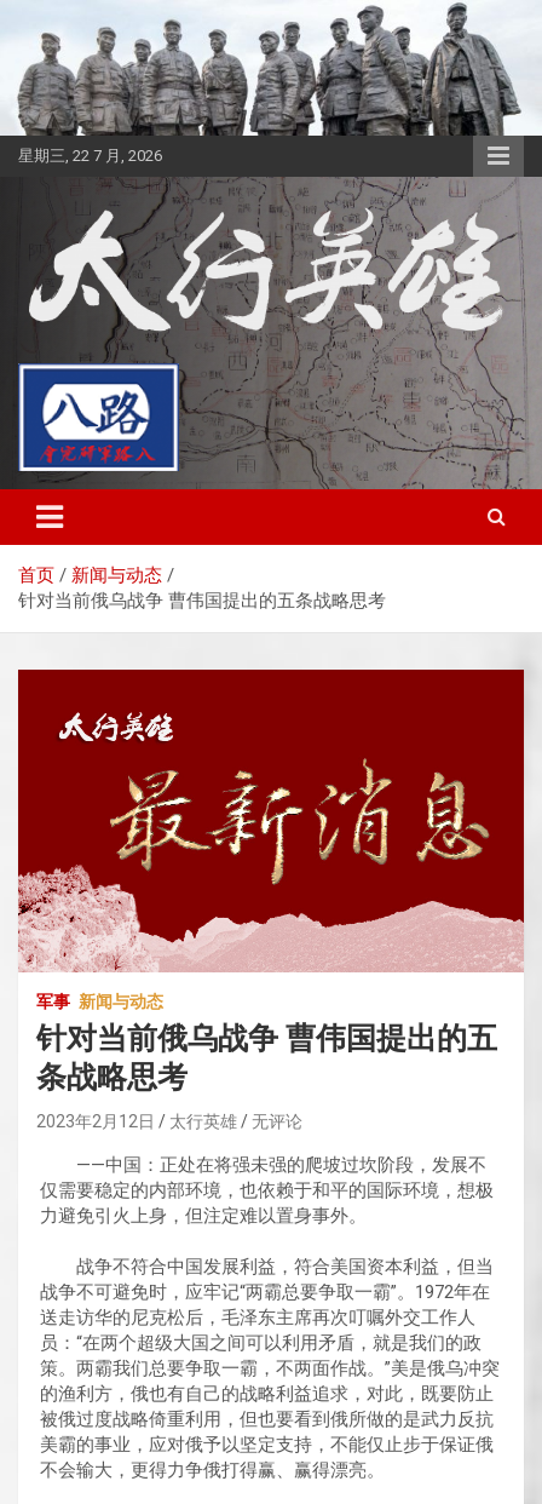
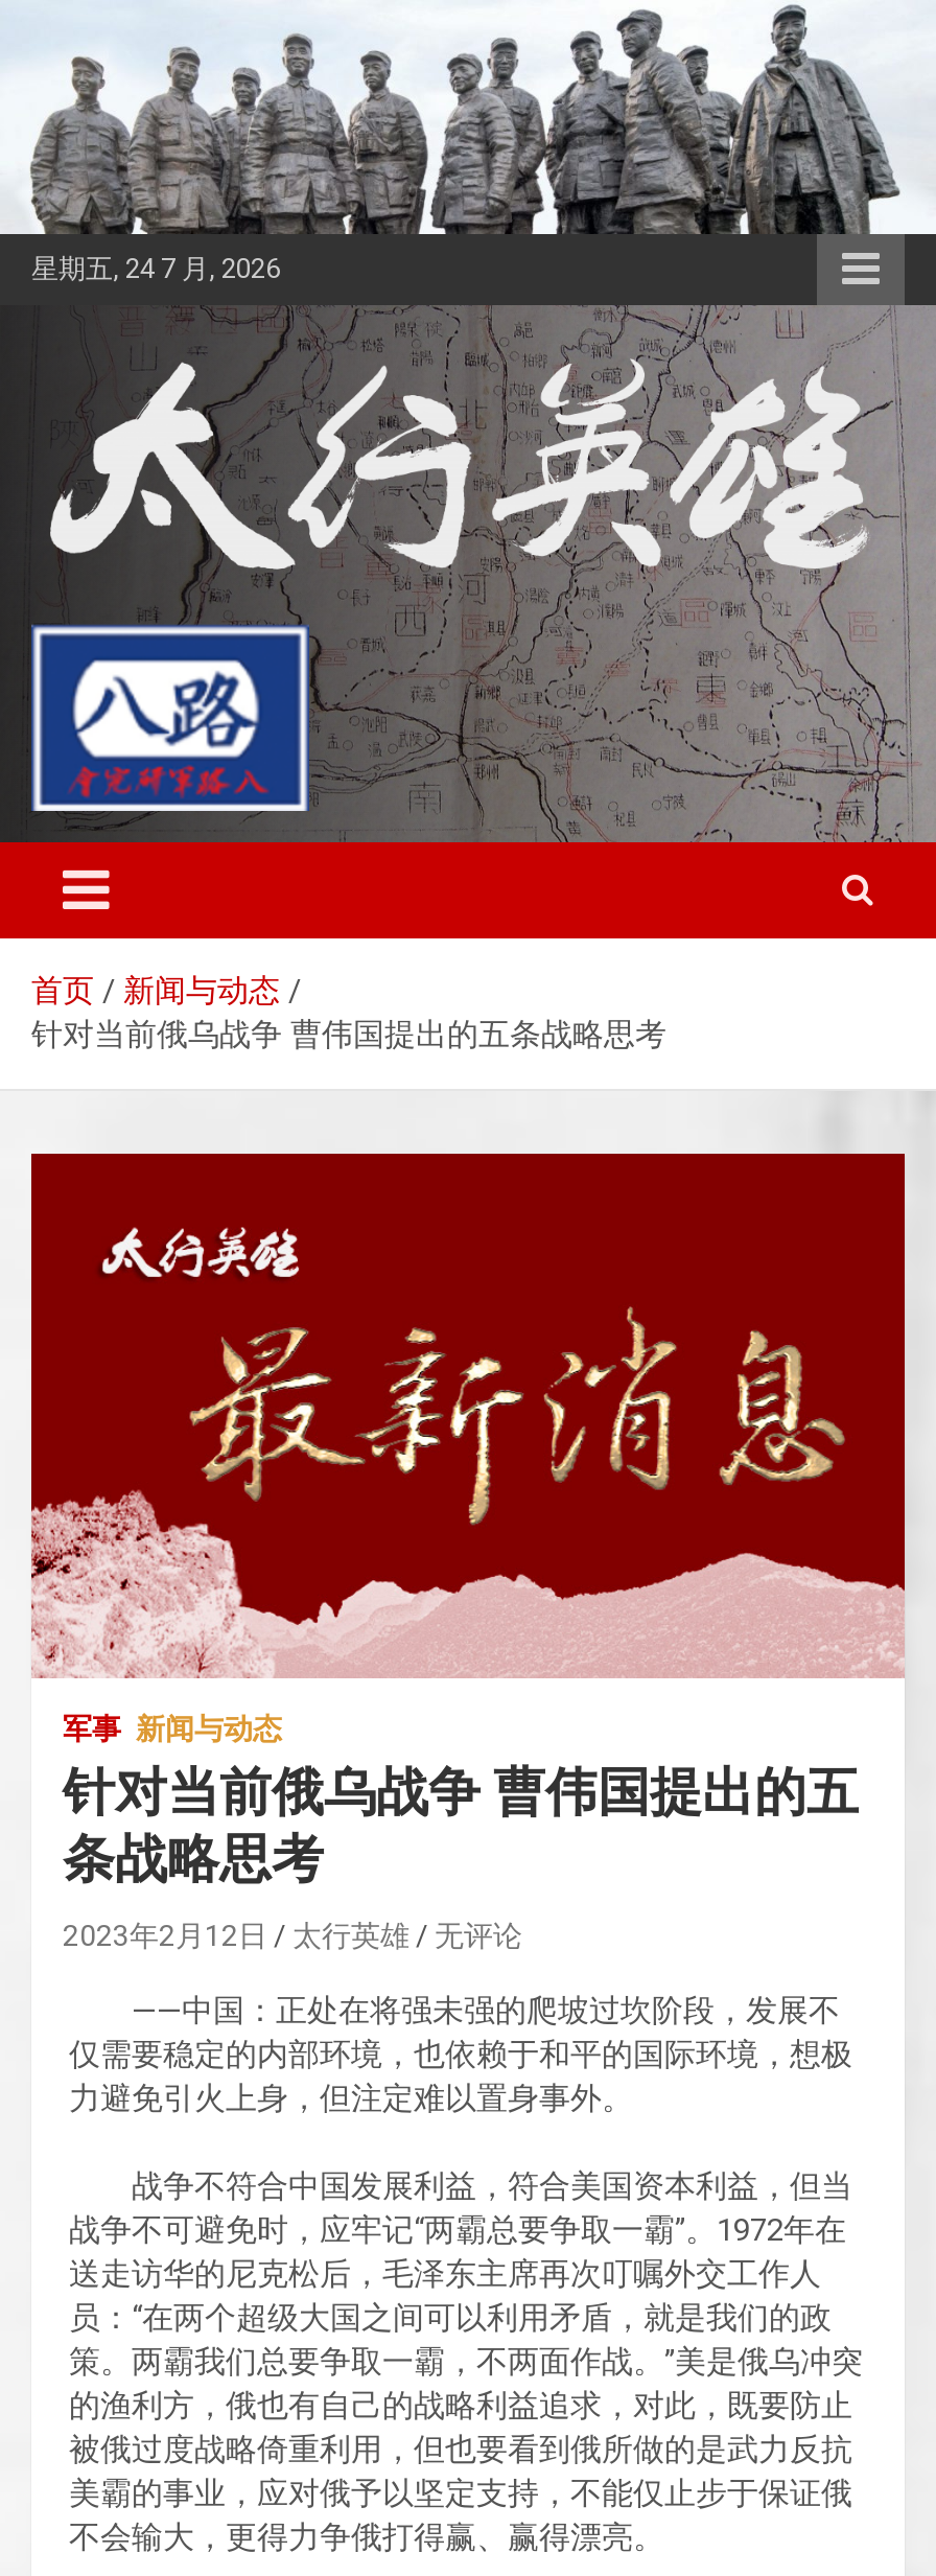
- 星期三, 22 7 月, 2026
+ 星期五, 24 7 月, 2026
